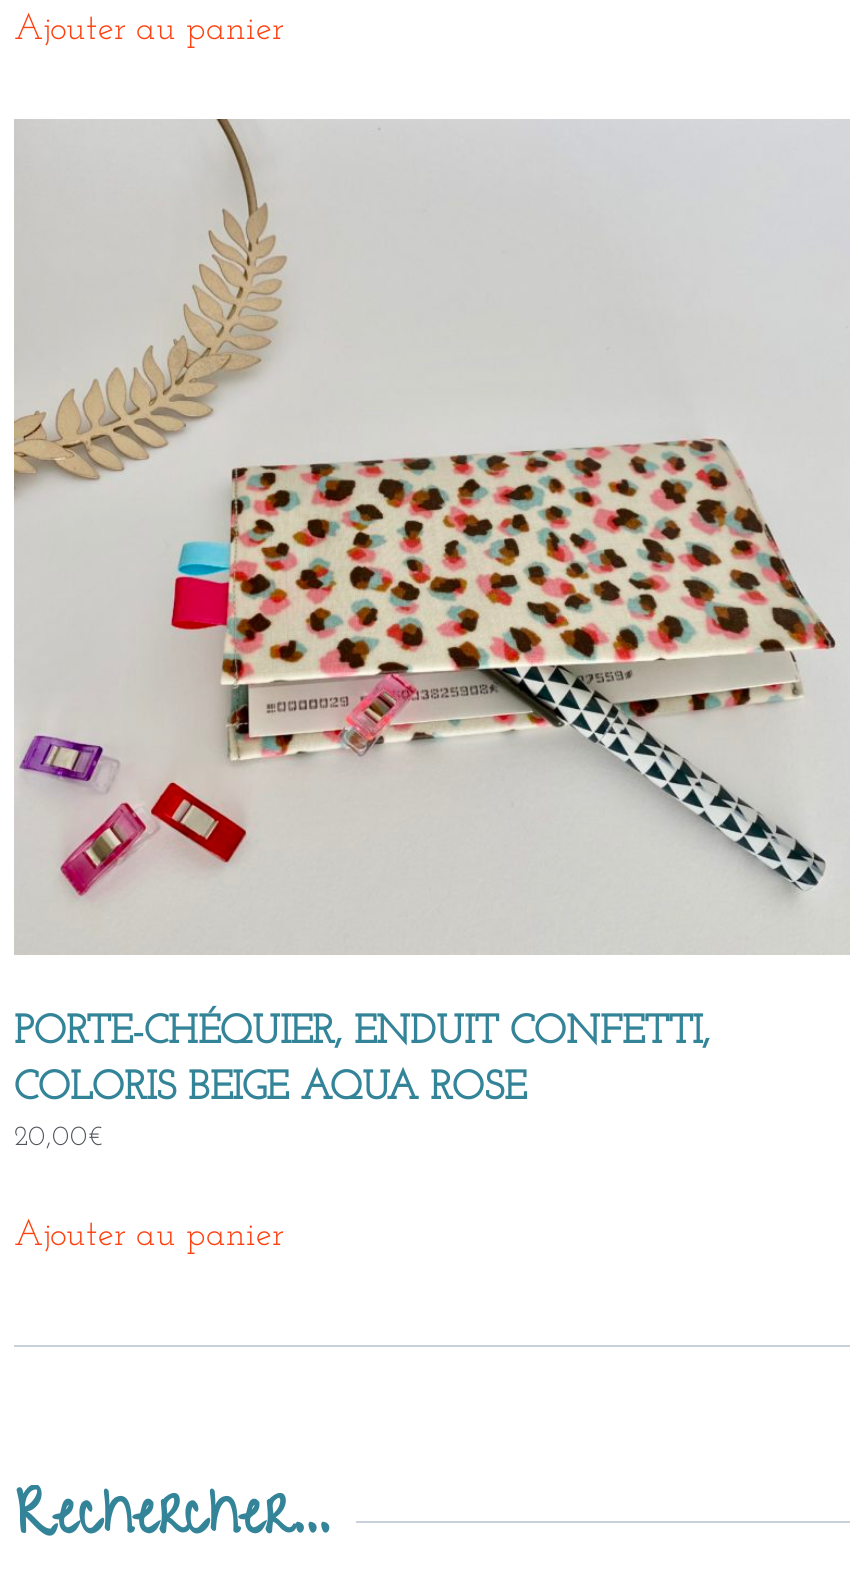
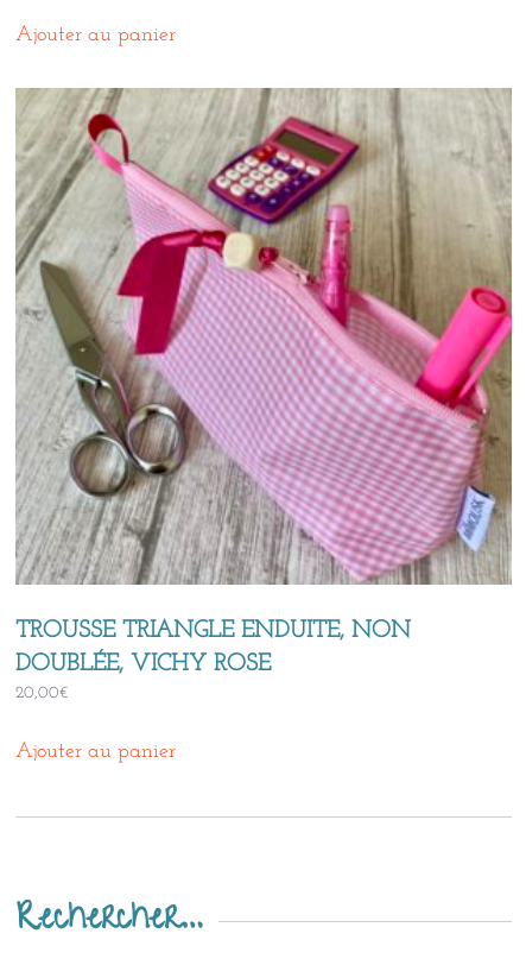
- [image]
- PORTE-CHÉQUIER, ENDUIT CONFETTI,
- COLORIS BEIGE AQUA ROSE
+ [image]
+ TROUSSE TRIANGLE ENDUITE, NON
+ DOUBLÉE, VICHY ROSE
